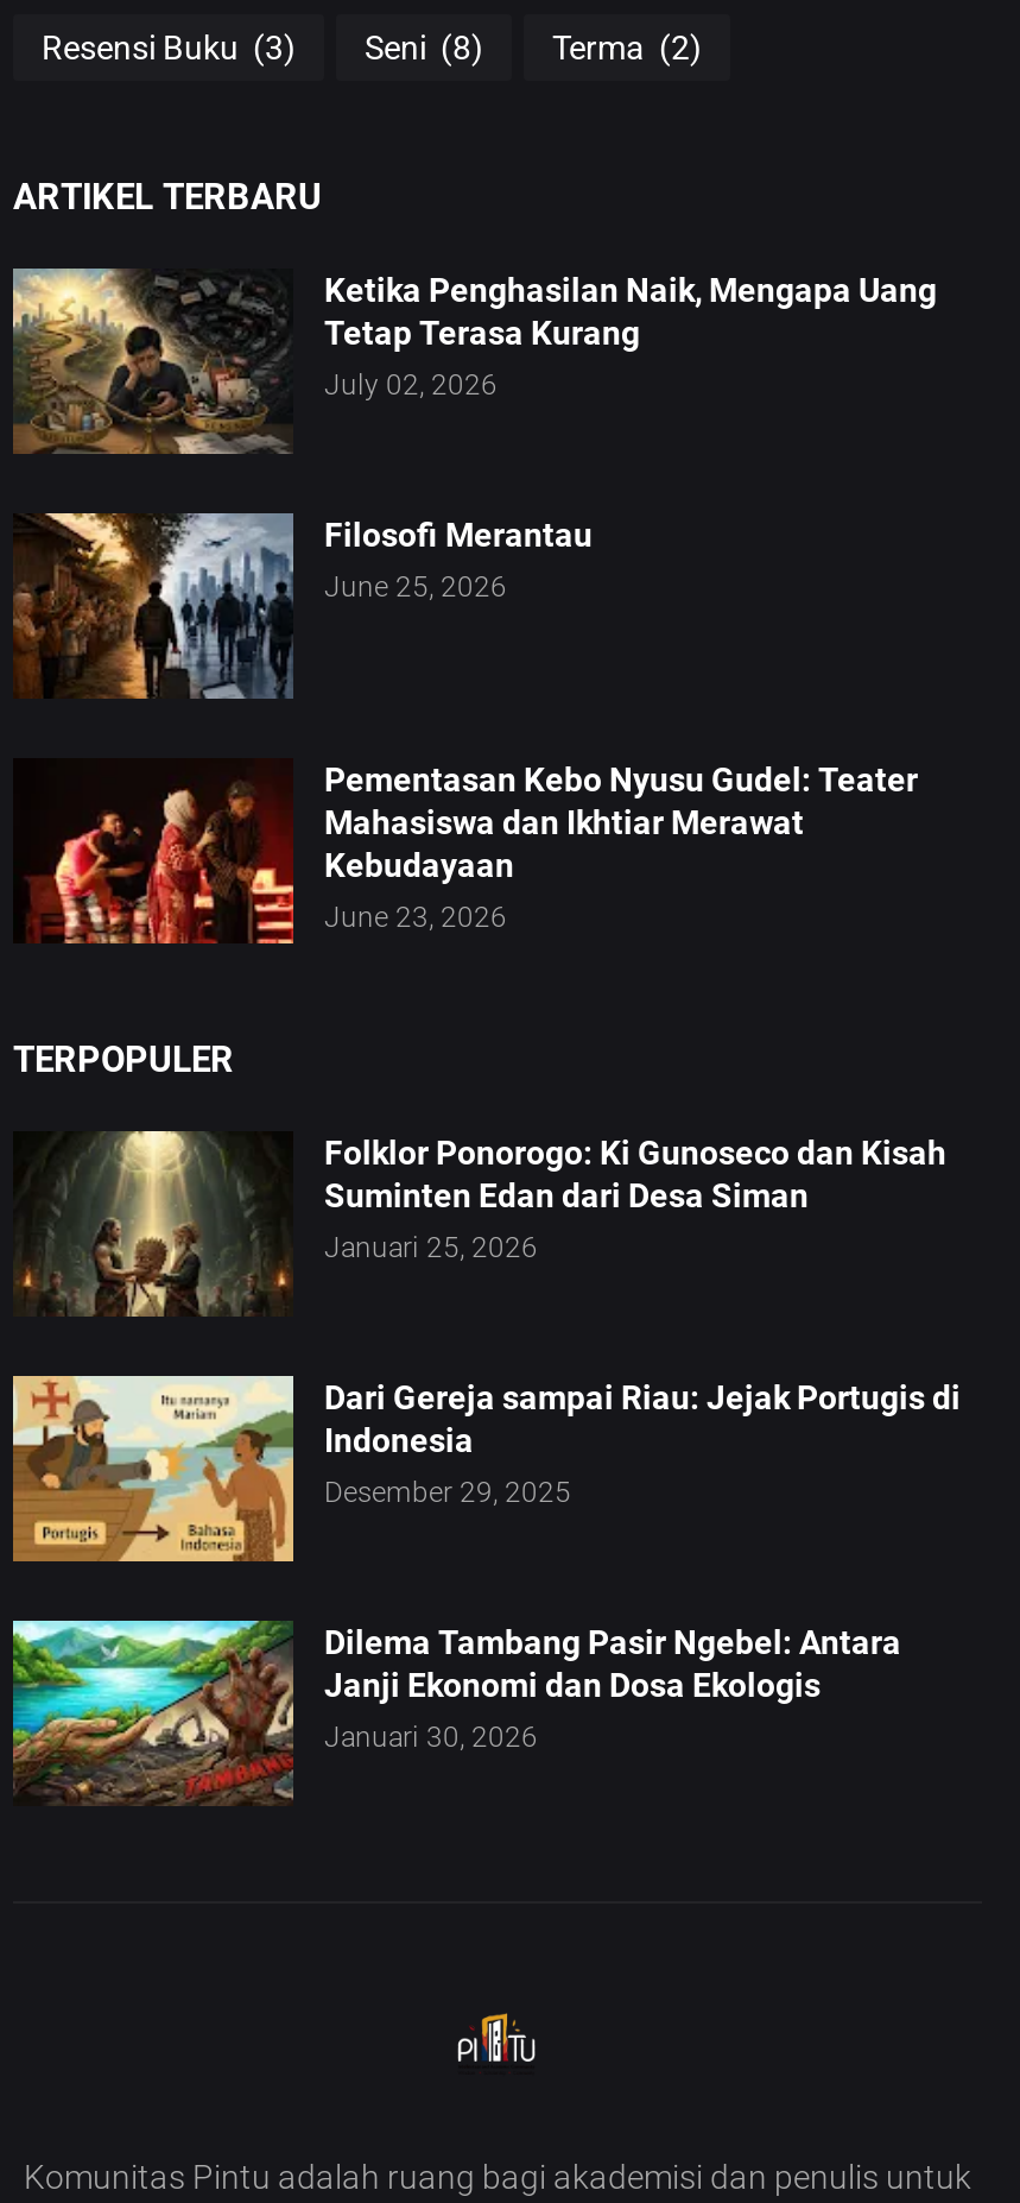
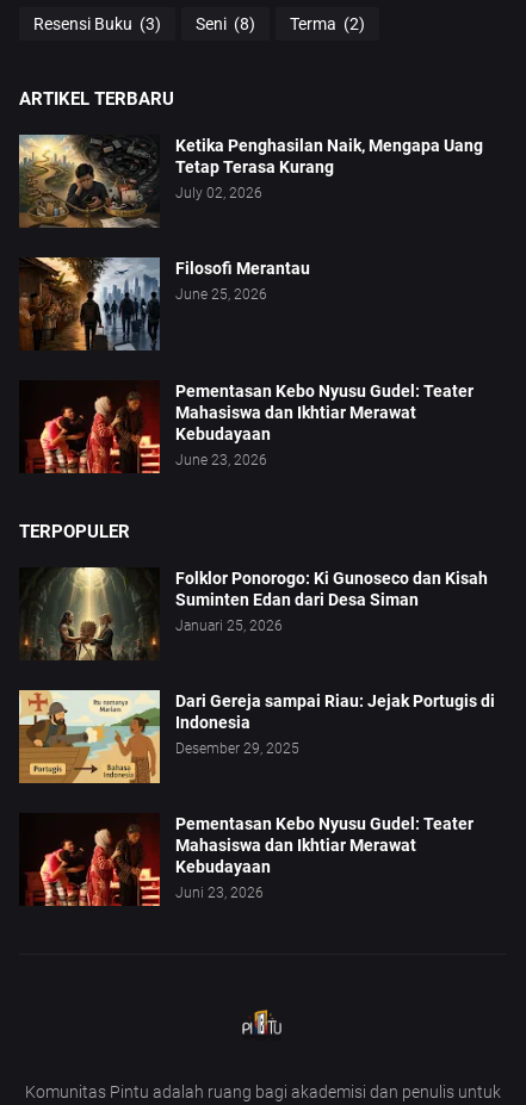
- [image]
- Dilema Tambang Pasir Ngebel: Antara
- Janji Ekonomi dan Dosa Ekologis
- Januari 30, 2026
+ [image]
+ Pementasan Kebo Nyusu Gudel: Teater
+ Mahasiswa dan Ikhtiar Merawat
+ Kebudayaan
+ Juni 23, 2026
